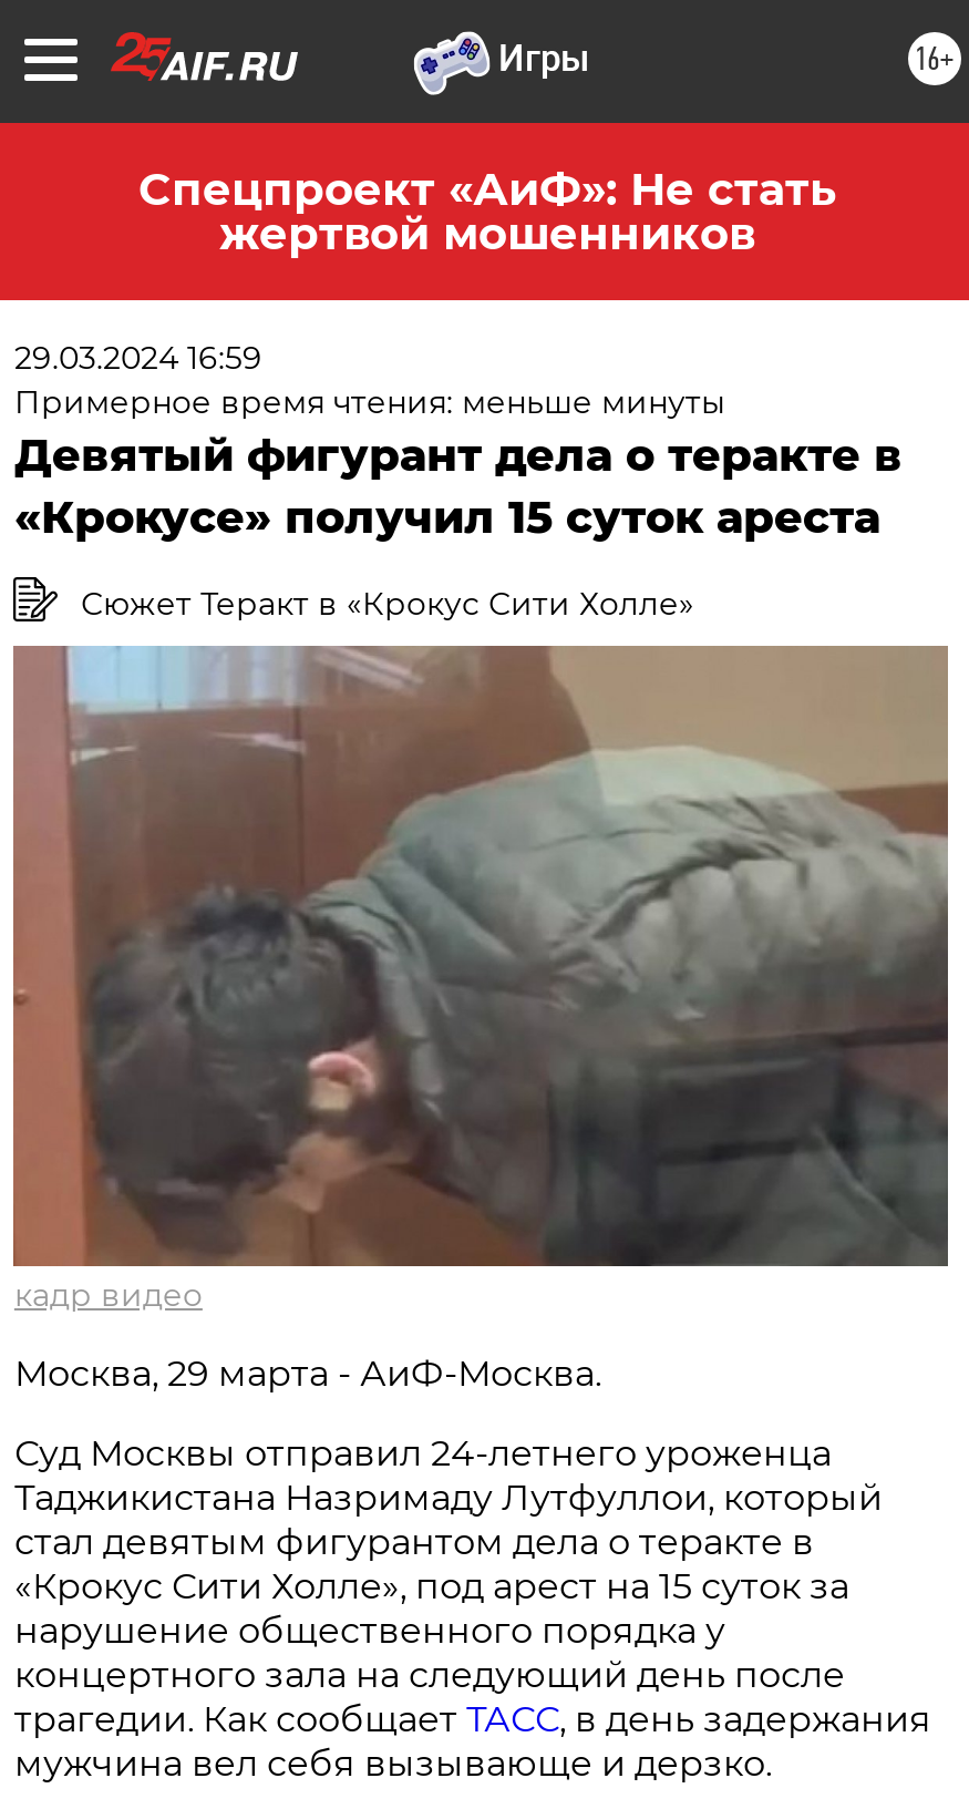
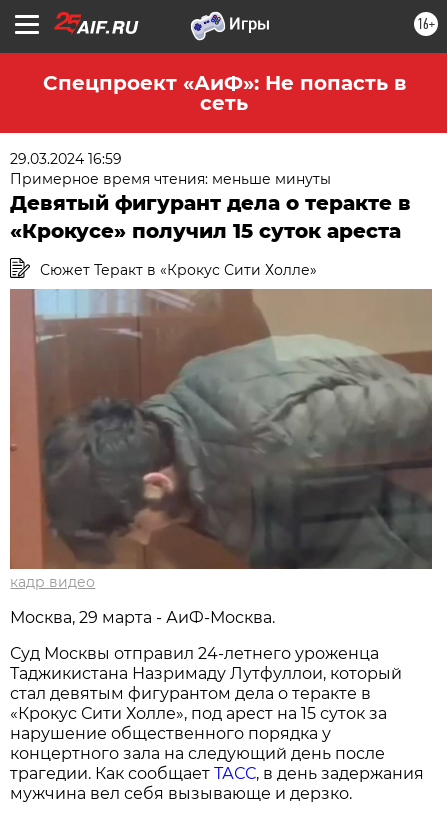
- Спецпроект «АиФ»: Не стать
- жертвой мошенников
+ Спецпроект «АиФ»: Не попасть в
+ сеть
